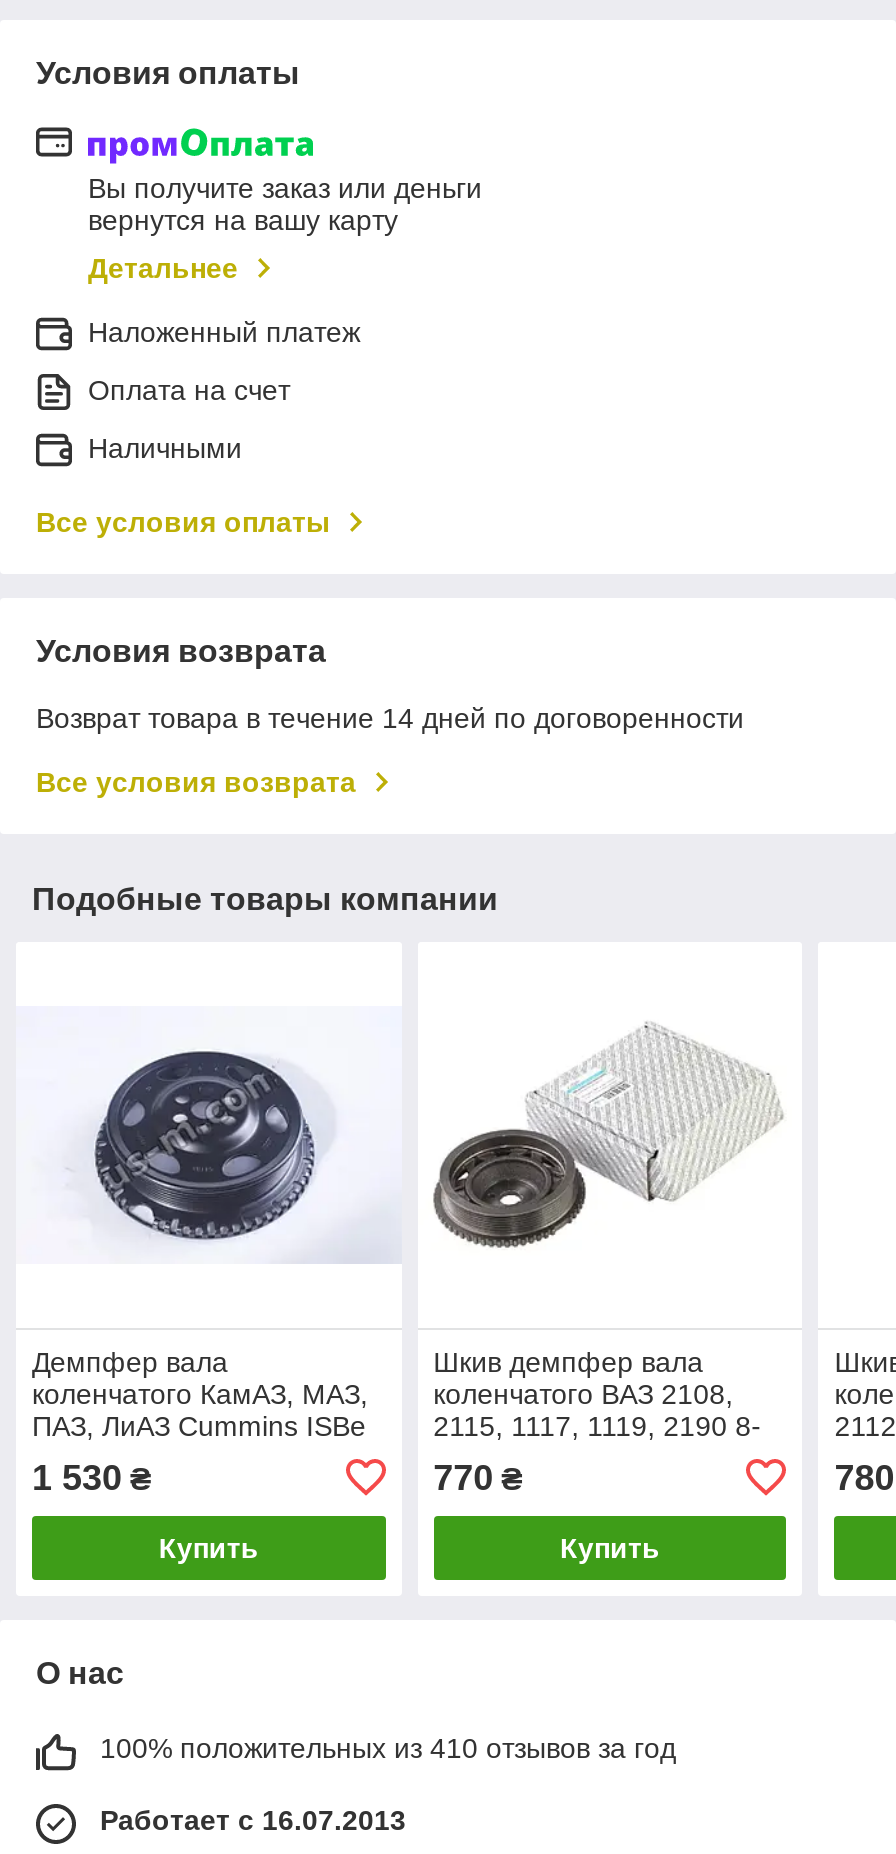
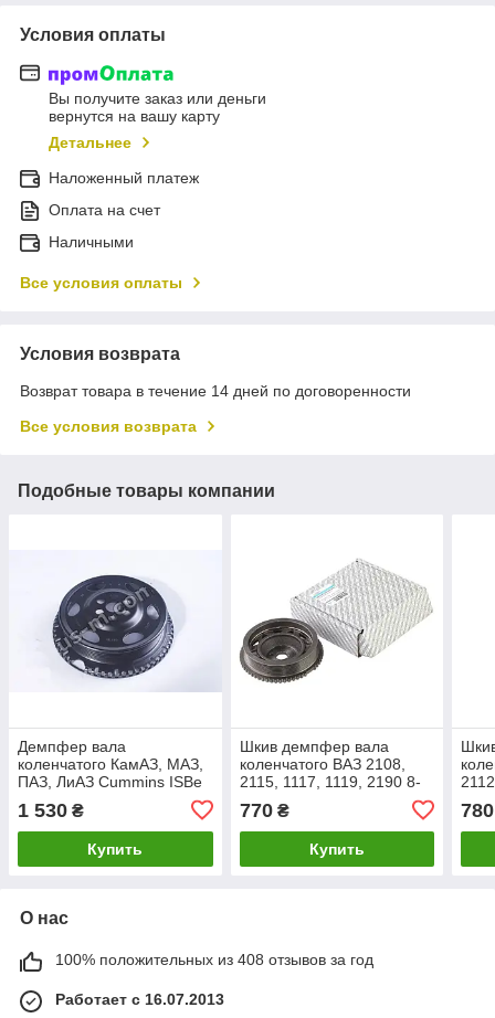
- 100% положительных из 410 отзывов за год
+ 100% положительных из 408 отзывов за год
